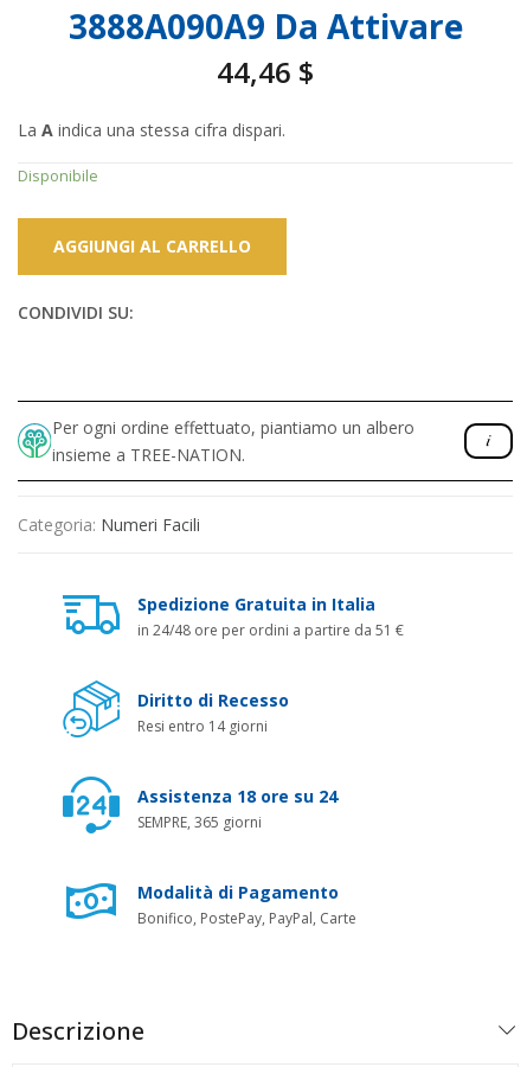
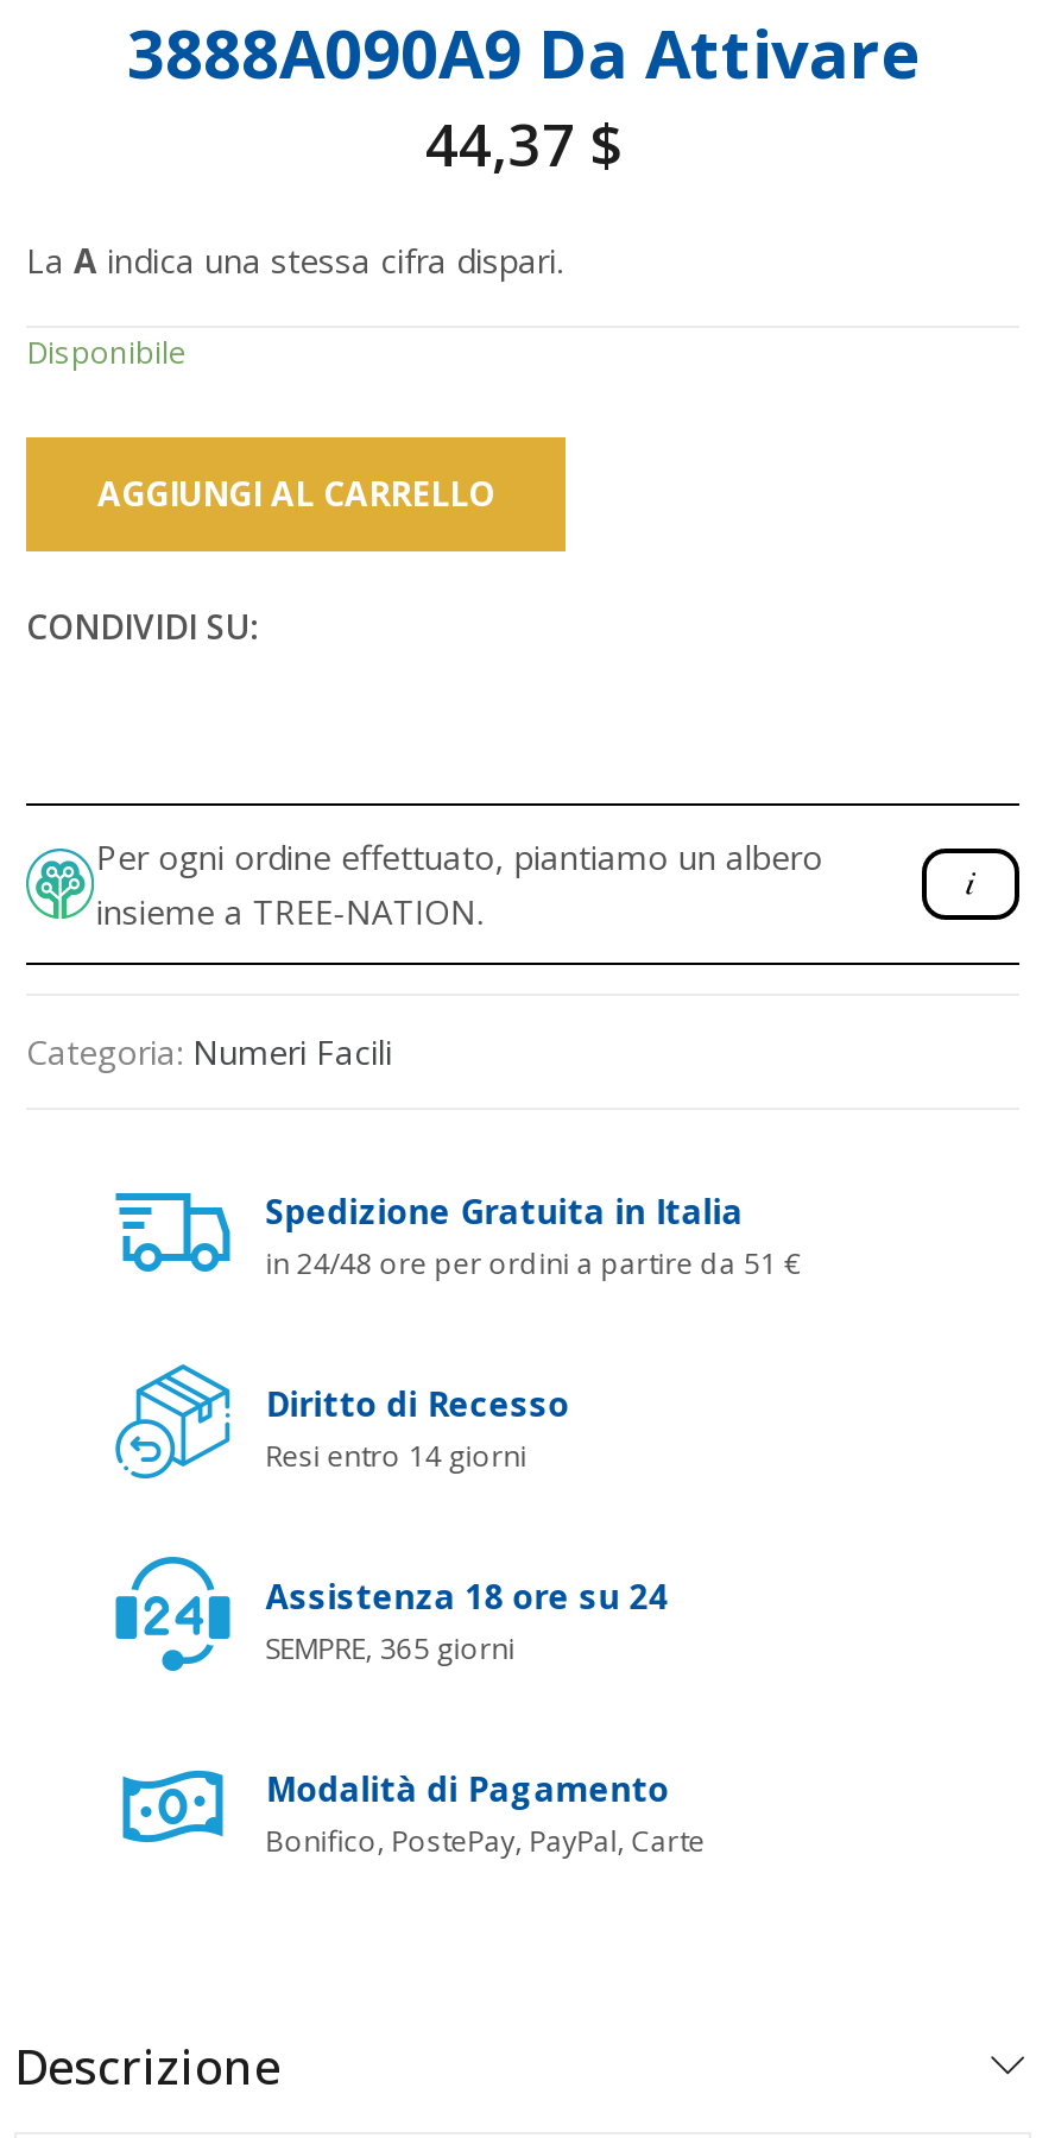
- 44,46 $
+ 44,37 $
